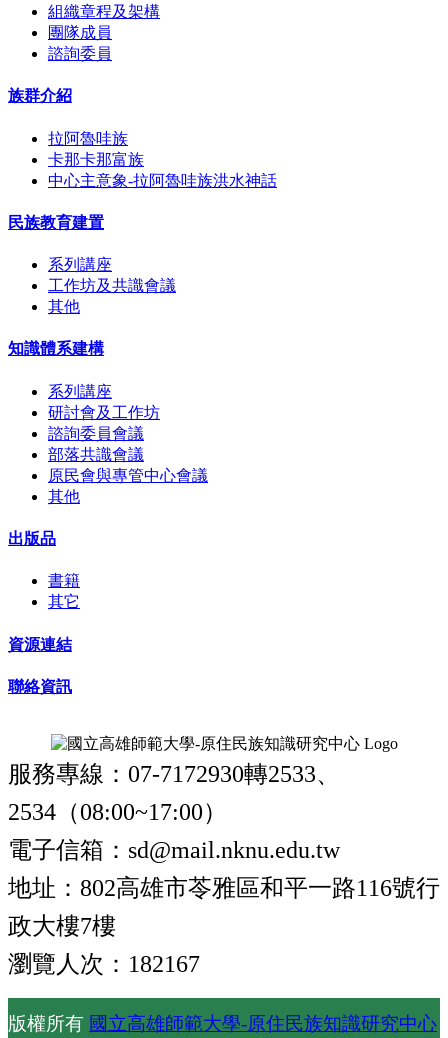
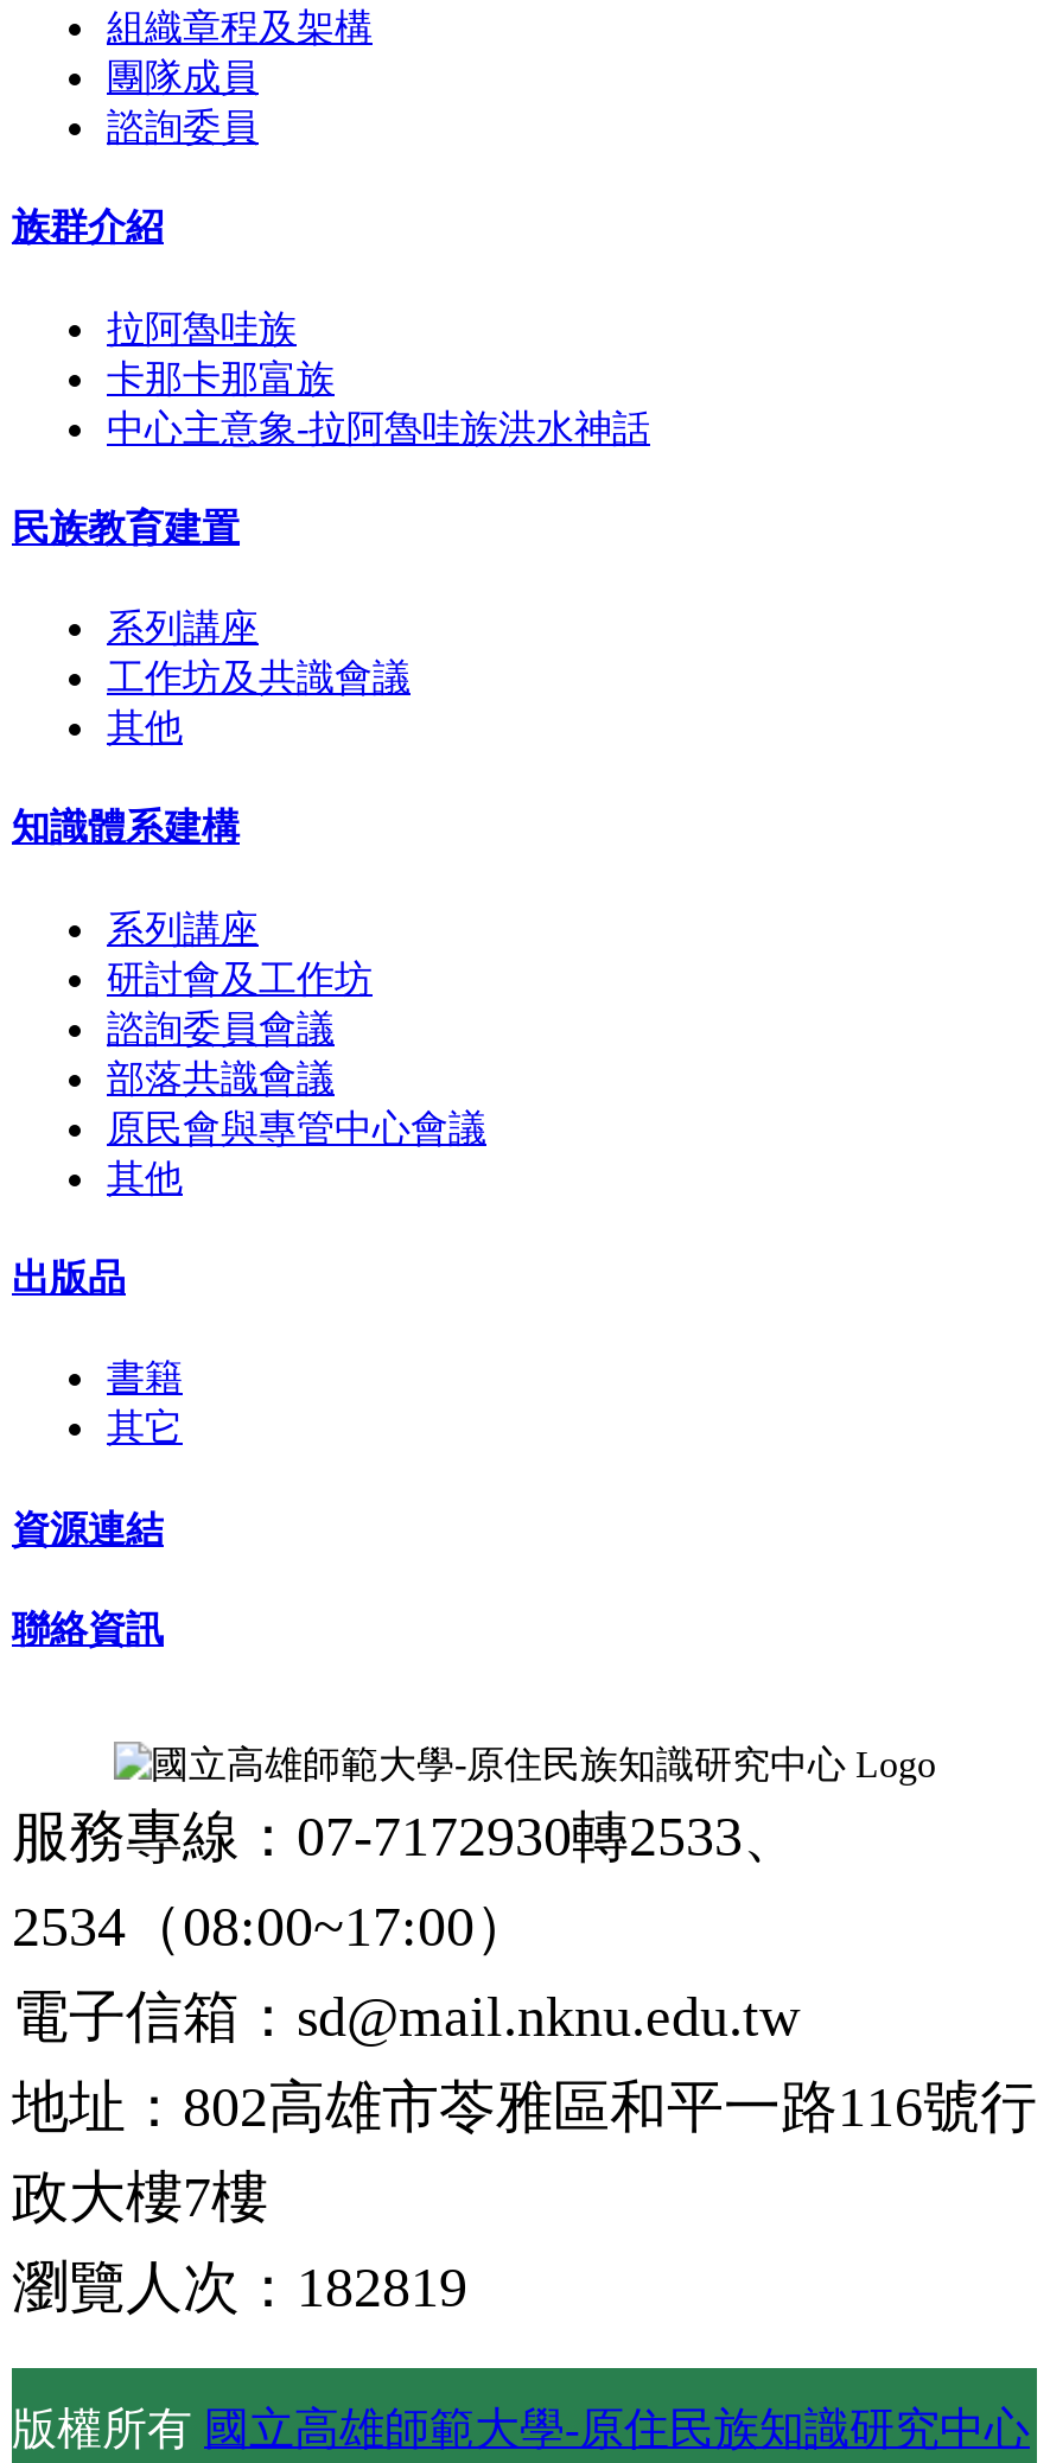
- 瀏覽人次：182167
+ 瀏覽人次：182819
